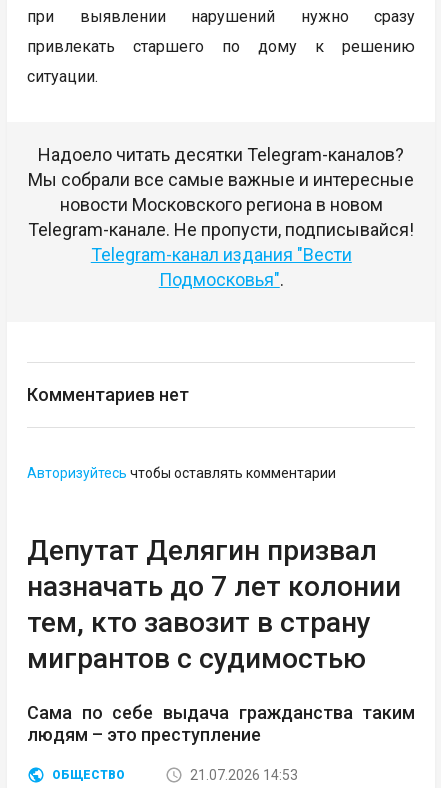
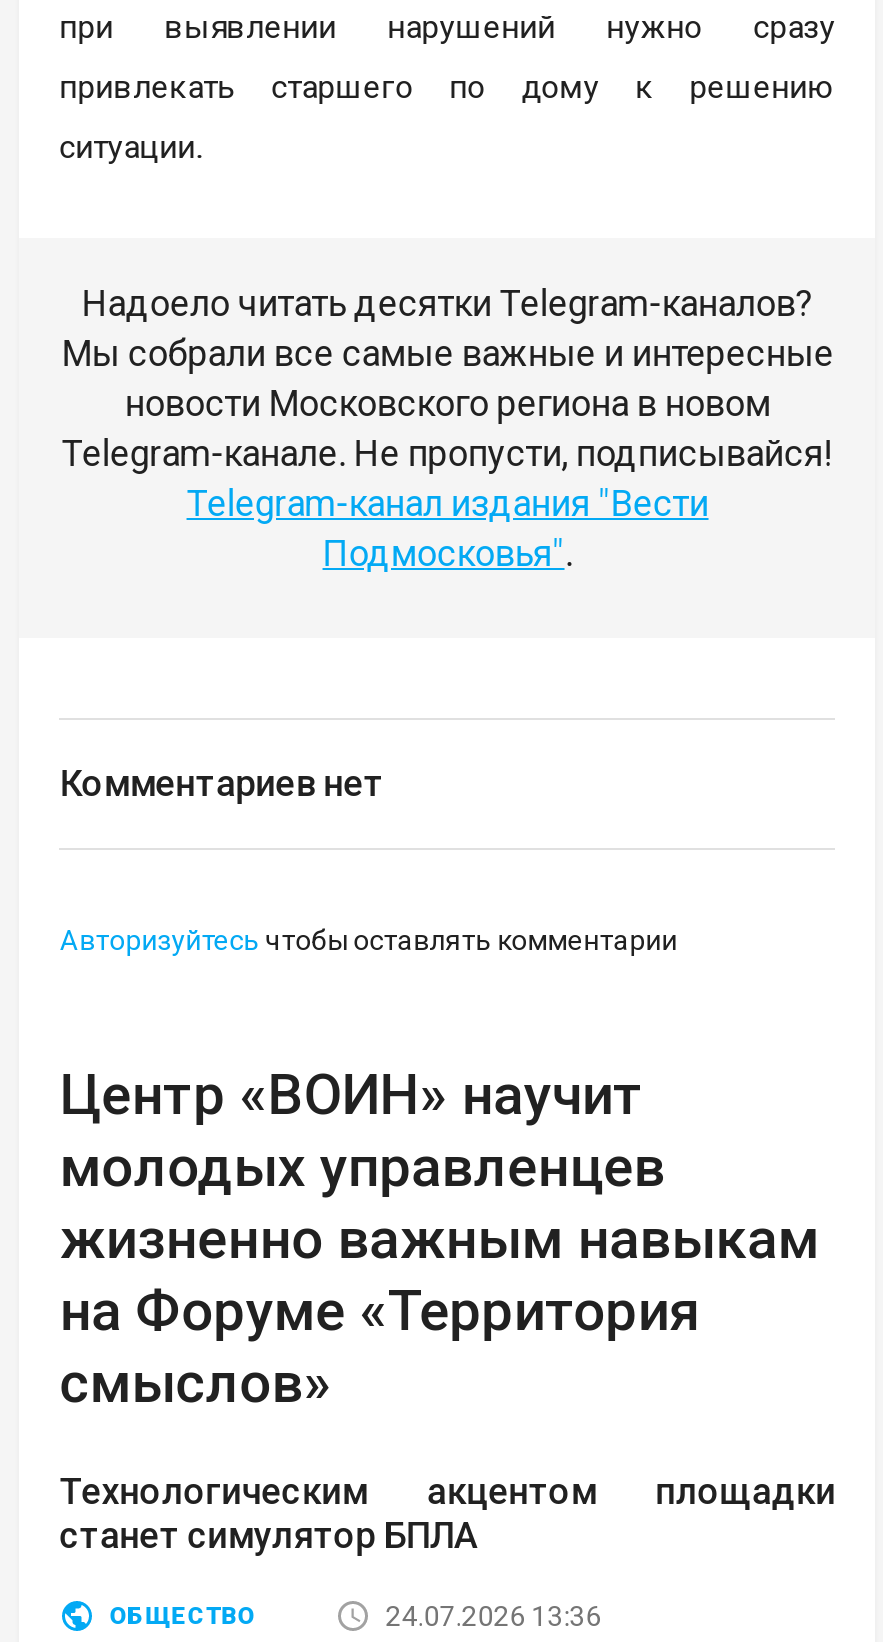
- Депутат Делягин призвал
- назначать до 7 лет колонии
- тем, кто завозит в страну
- мигрантов с судимостью
+ Центр «ВОИН» научит
+ молодых управленцев
+ жизненно важным навыкам
+ на Форуме «Территория
+ смыслов»

- Сама по себе выдача гражданства таким
- людям – это преступление
+ Технологическим акцентом площадки
+ станет симулятор БПЛА

- 21.07.2026 14:53
+ 24.07.2026 13:36
